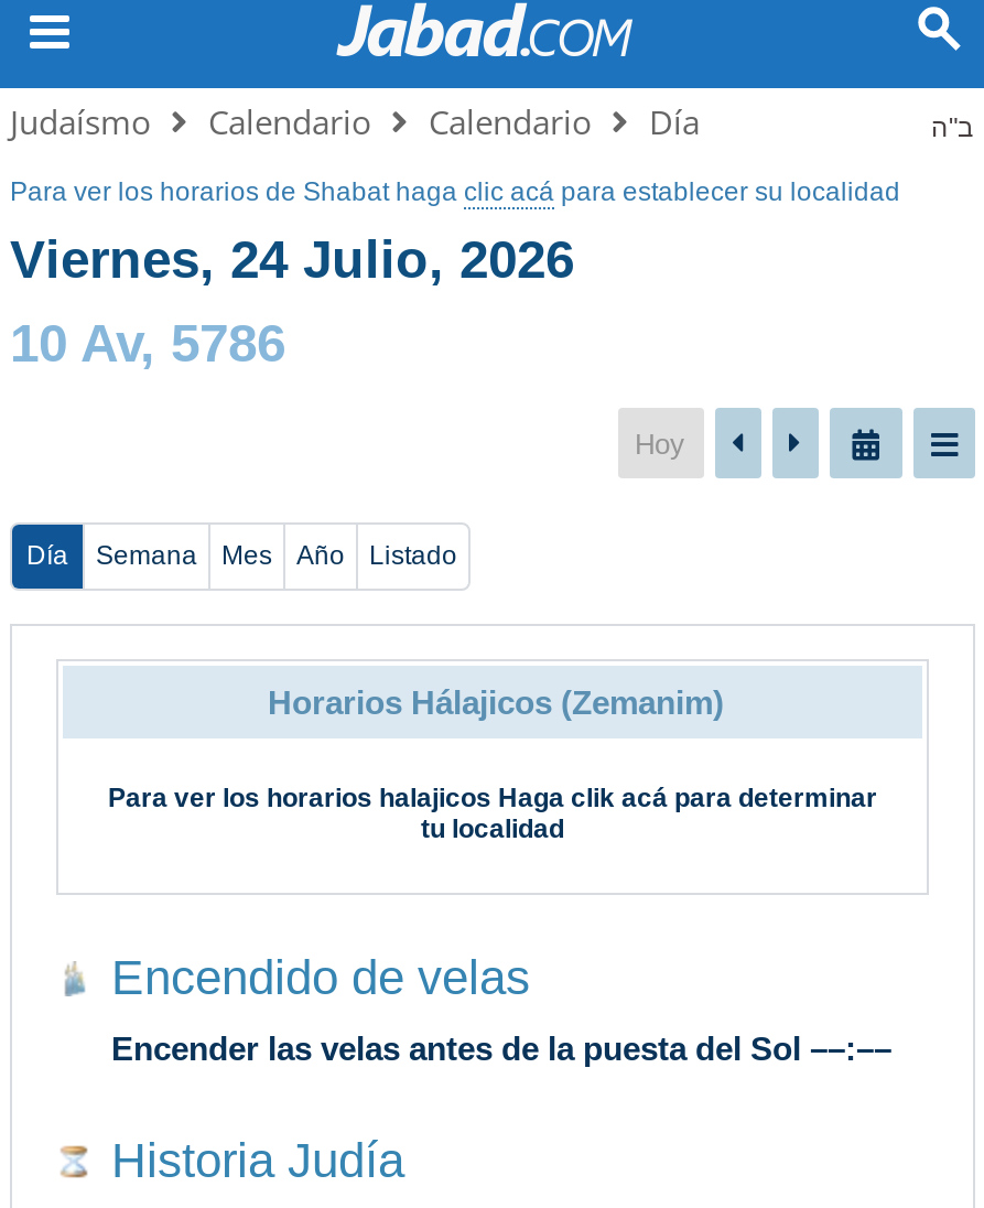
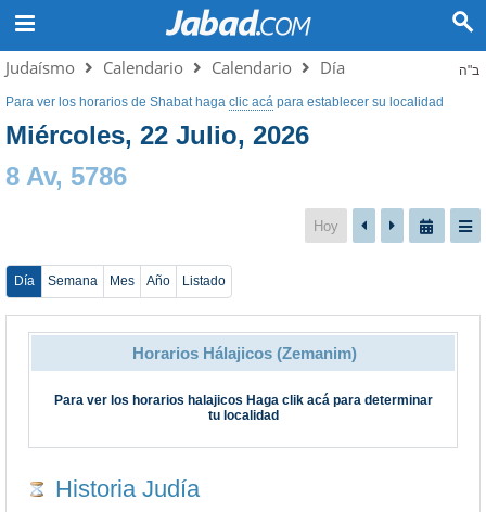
- Viernes, 24 Julio, 2026
+ Miércoles, 22 Julio, 2026

- 10 Av, 5786
+ 8 Av, 5786

- Encendido de velas
- Encender las velas antes de la puesta del Sol ––:––
